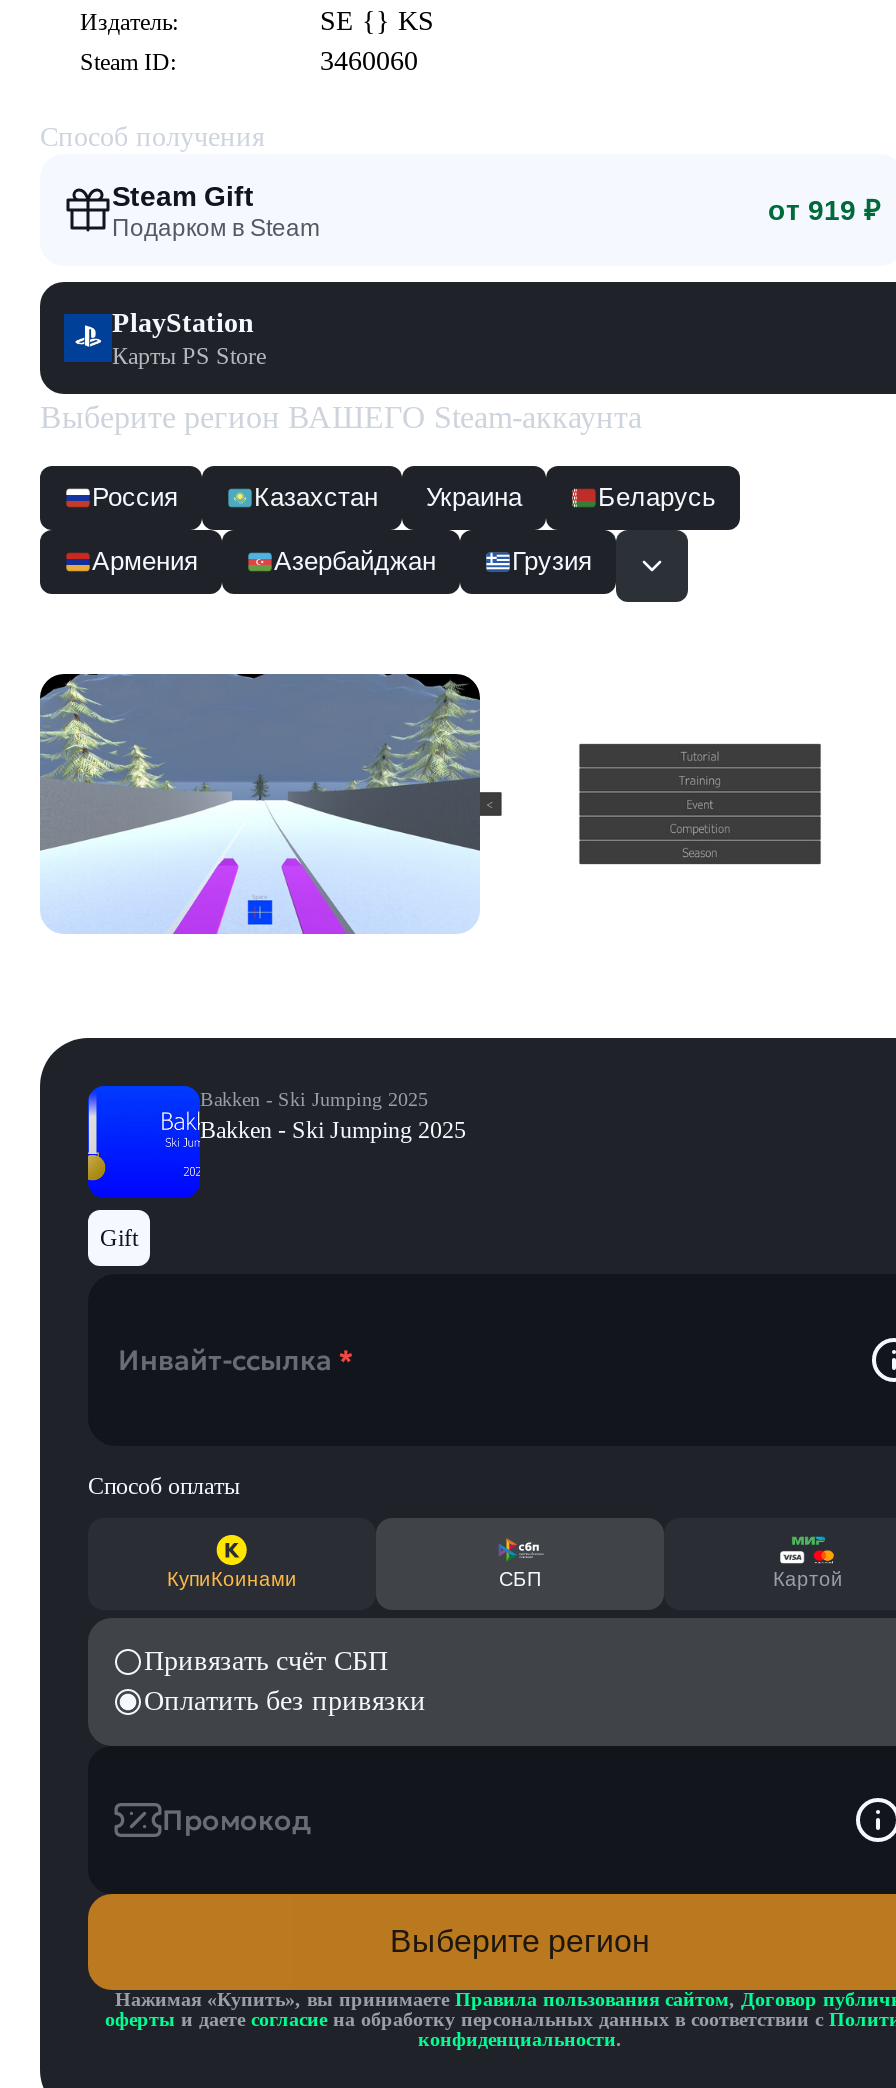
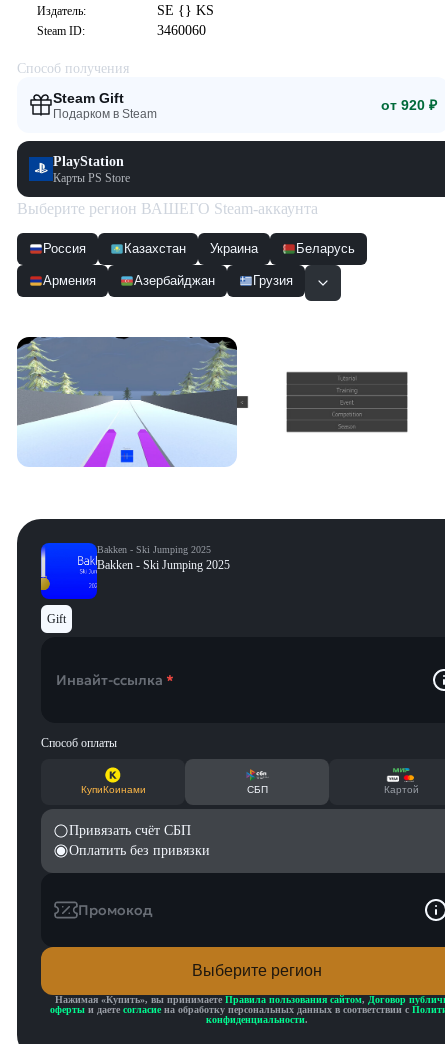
- от 919 ₽
+ от 920 ₽
